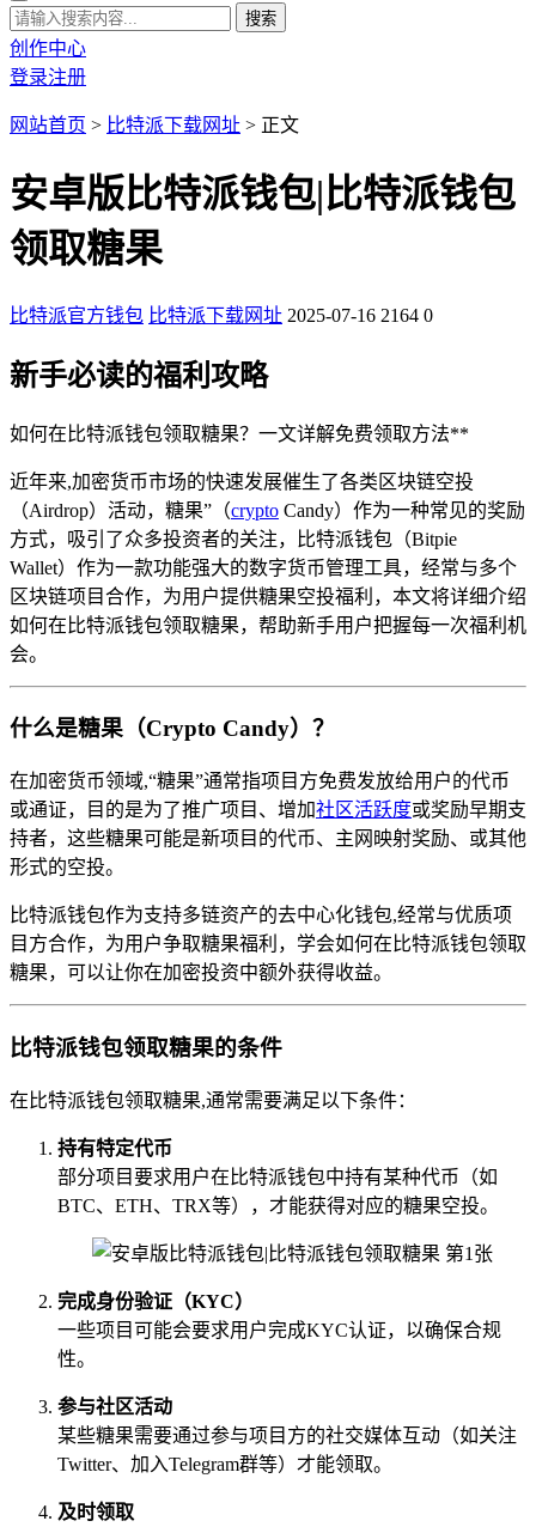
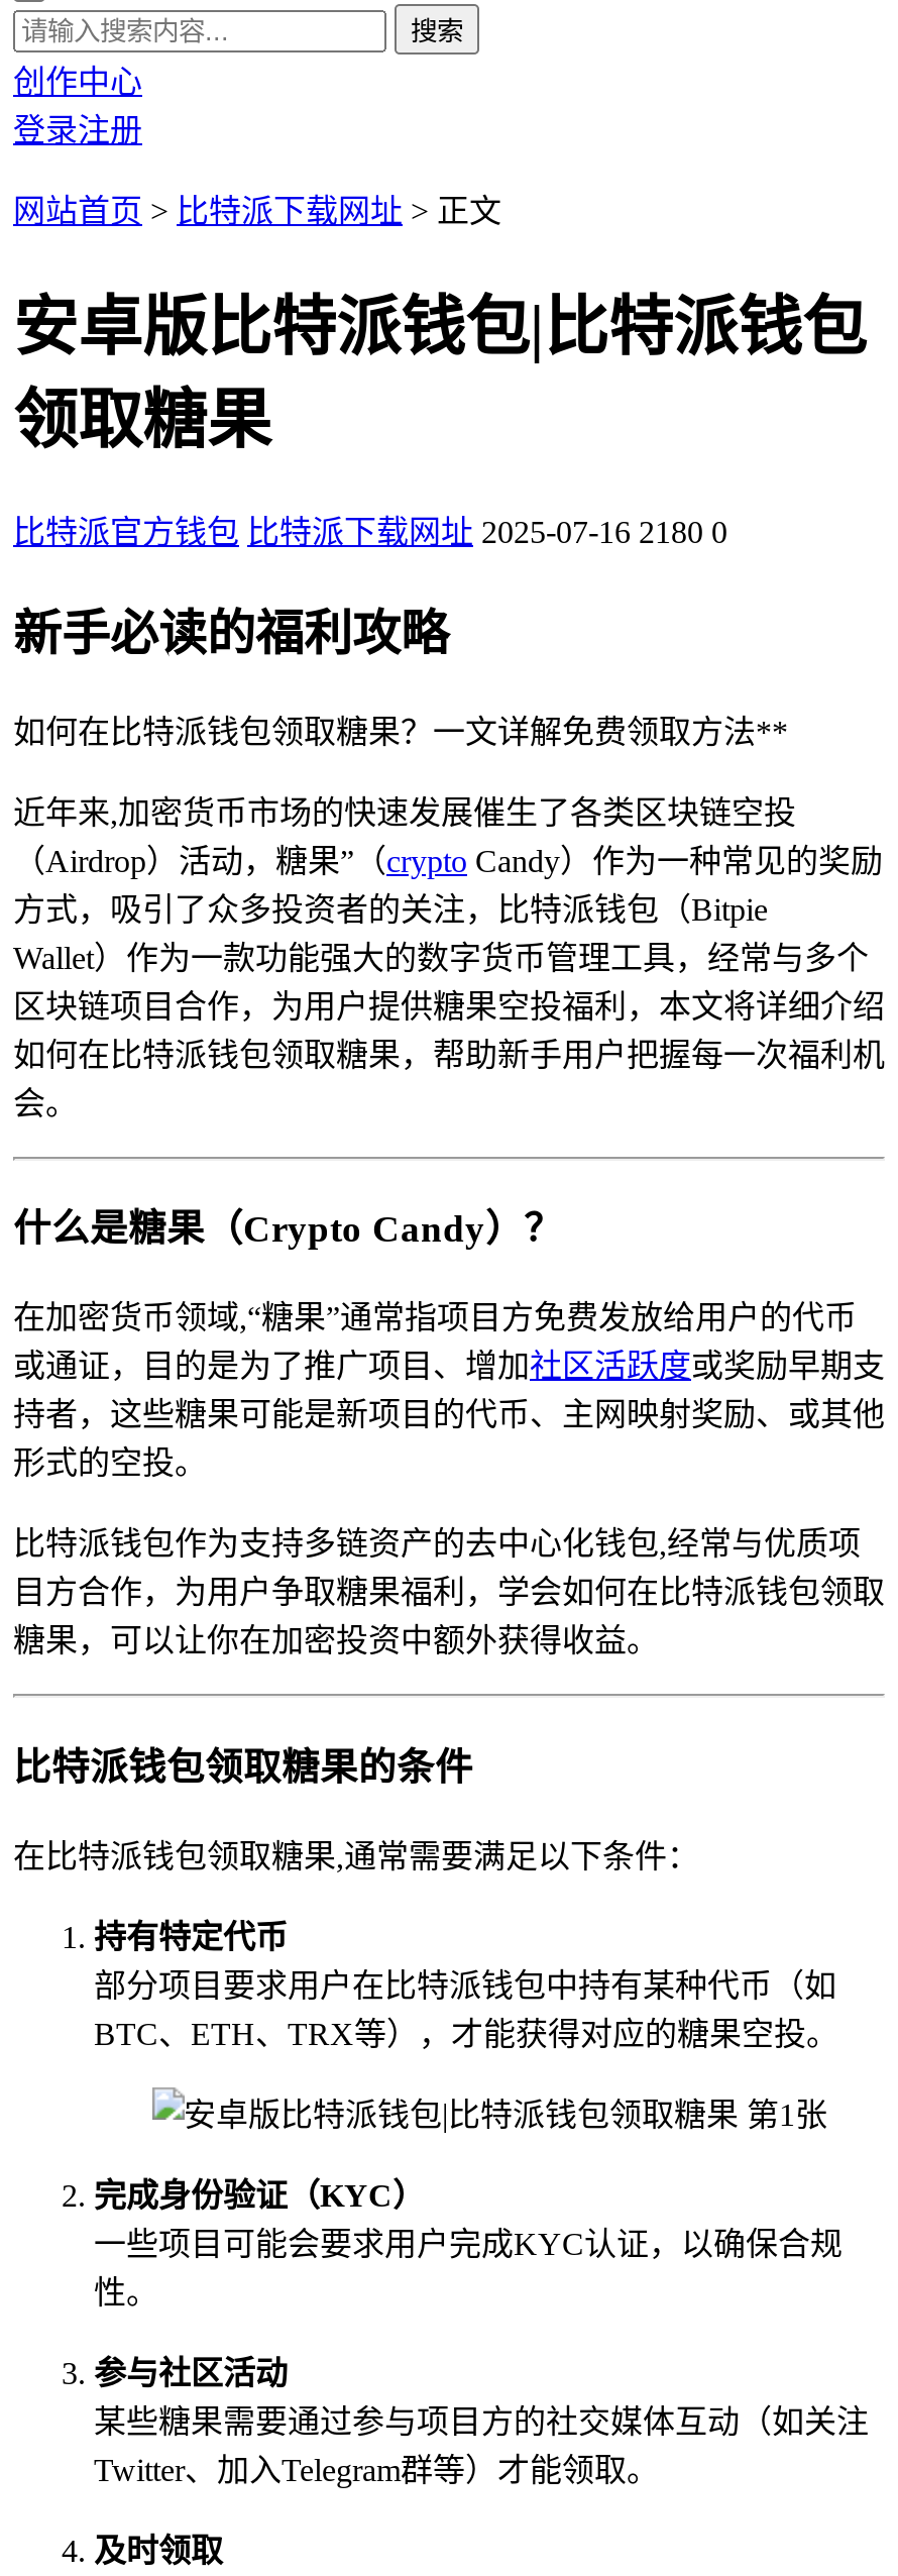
- 比特派官方钱包 比特派下载网址 2025-07-16 2164 0
+ 比特派官方钱包 比特派下载网址 2025-07-16 2180 0
